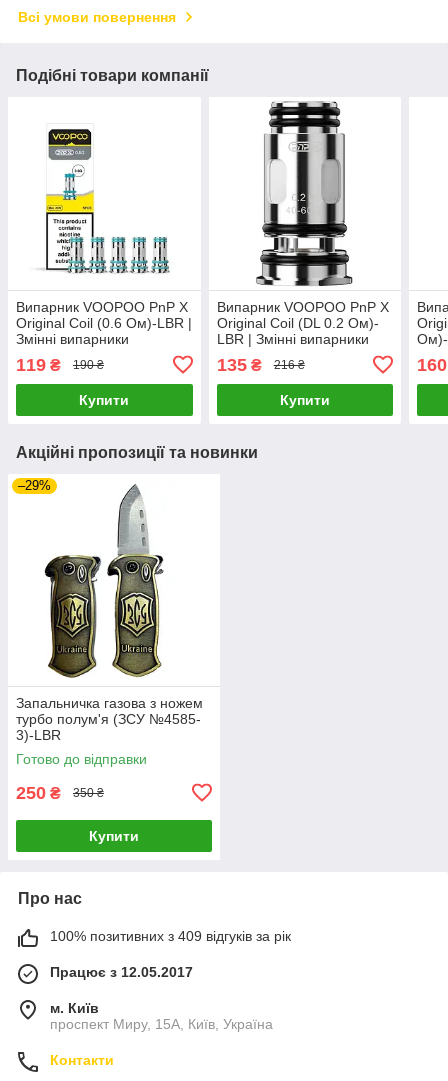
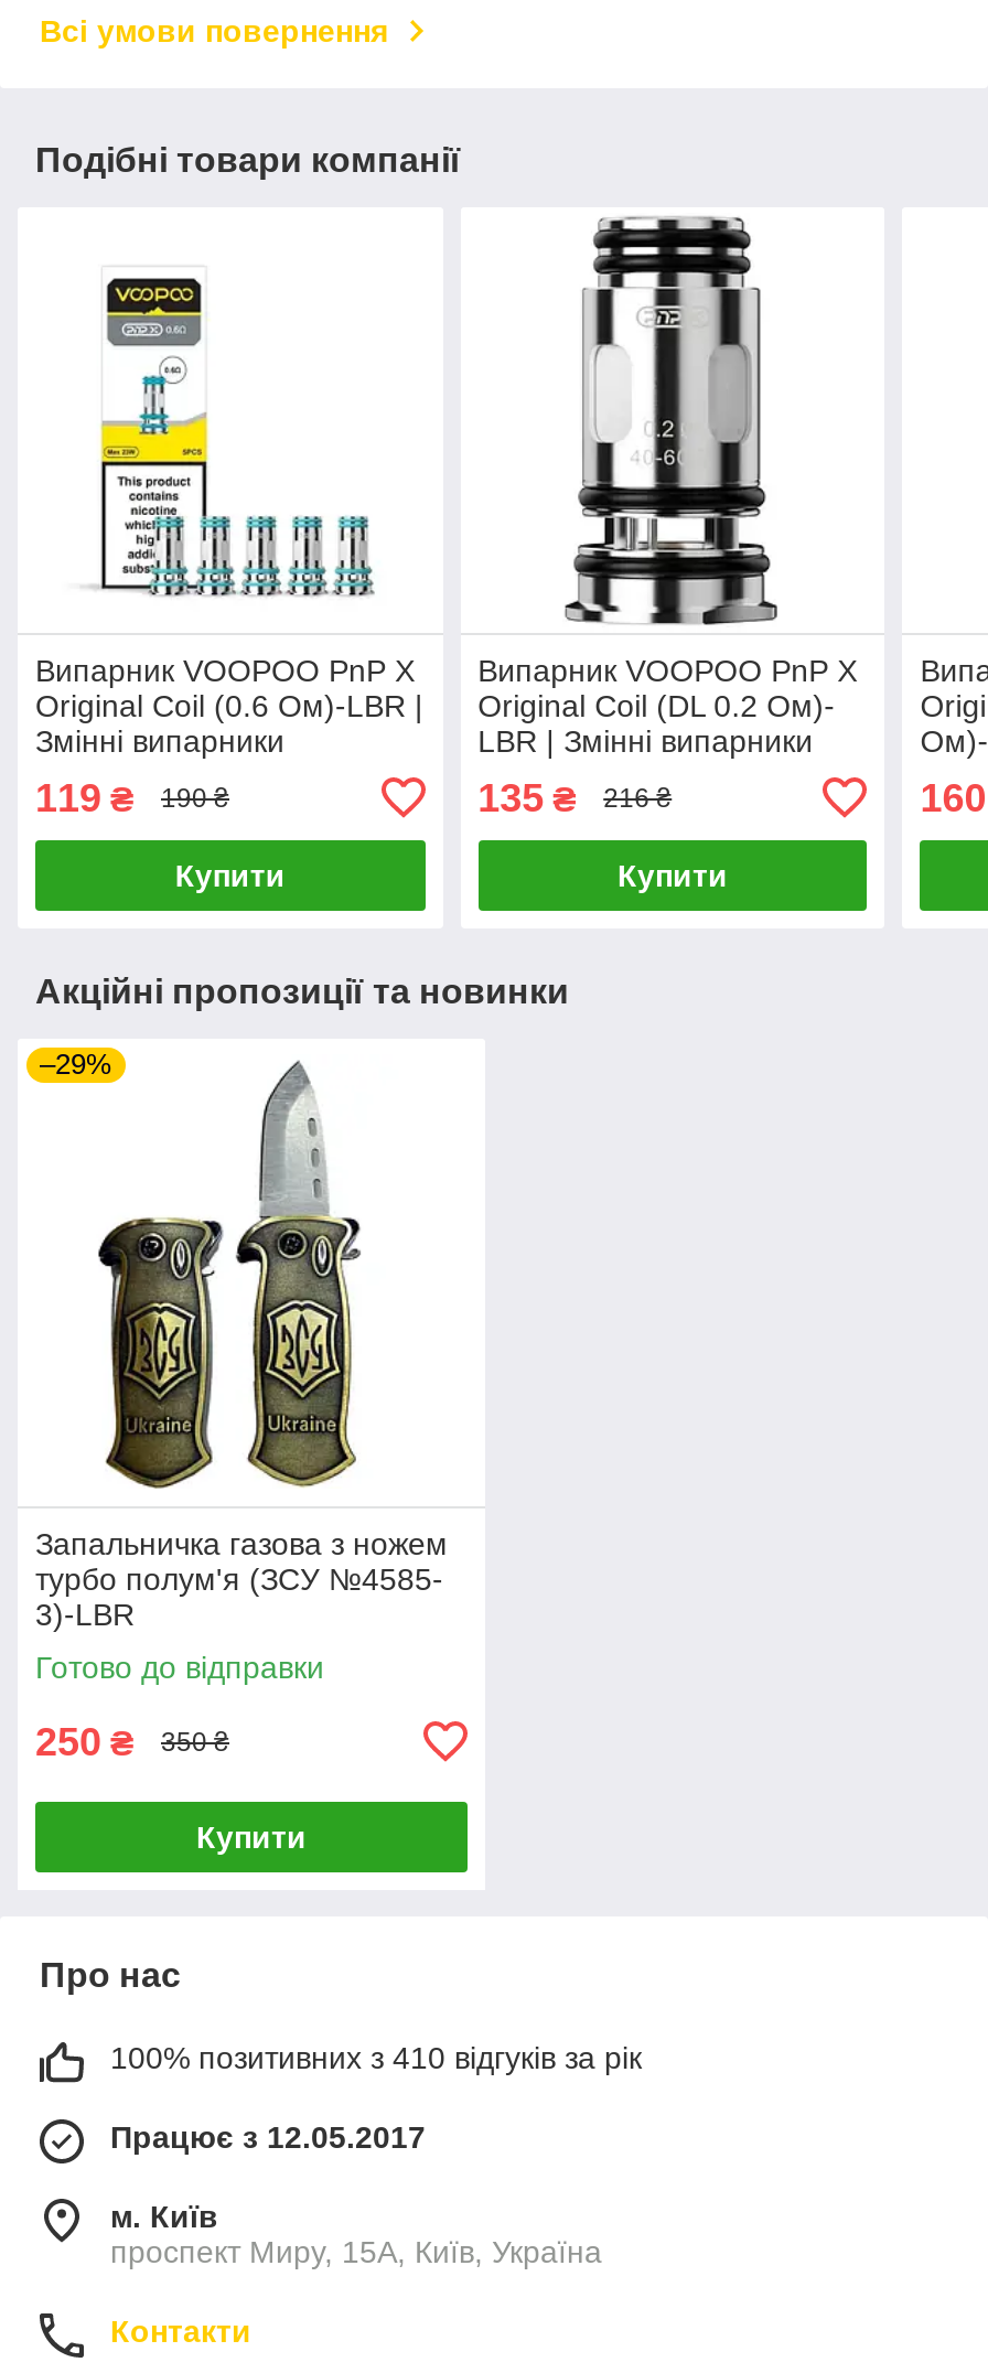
- 100% позитивних з 409 відгуків за рік
+ 100% позитивних з 410 відгуків за рік
